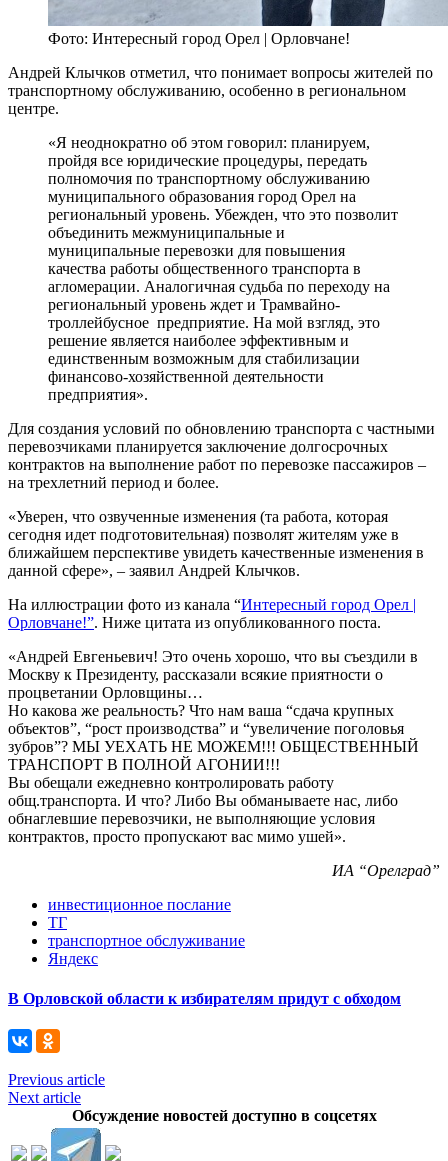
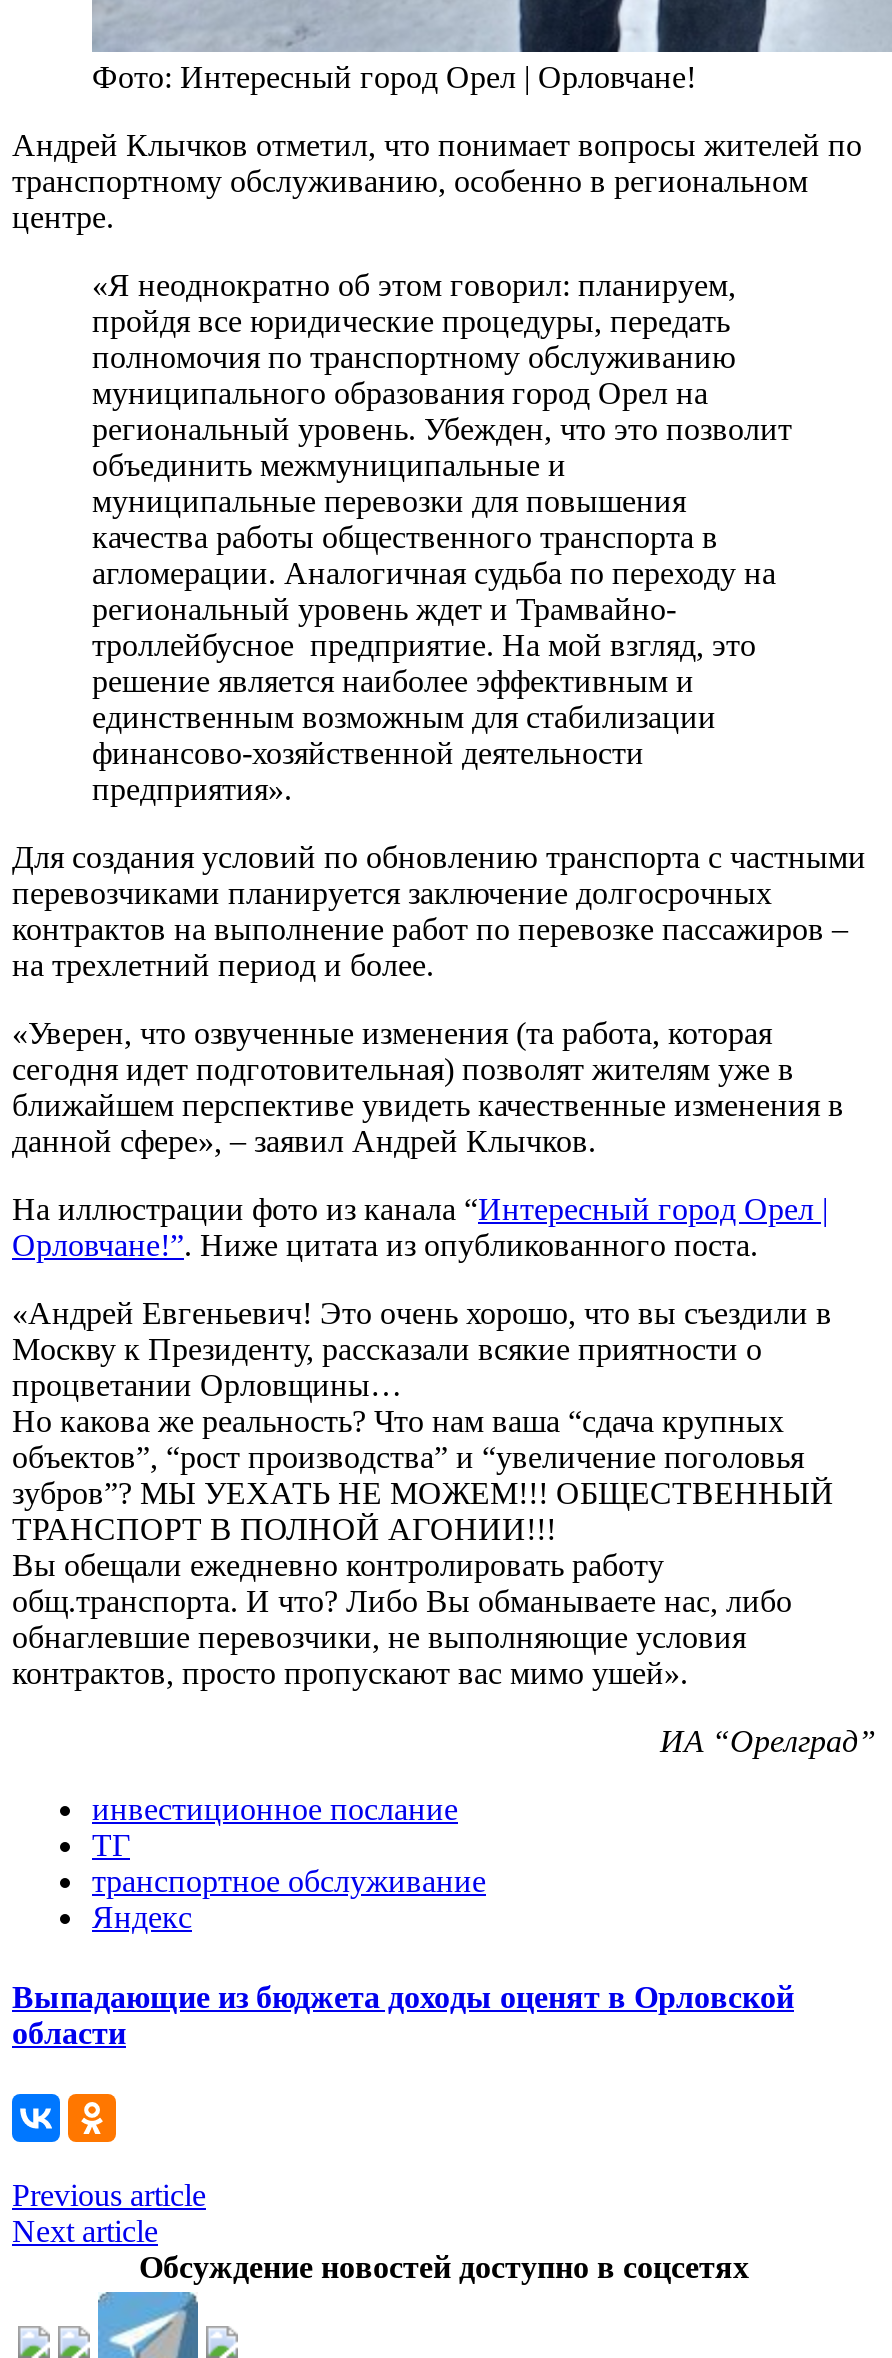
- В Орловской области к избирателям придут с обходом
+ Выпадающие из бюджета доходы оценят в Орловской
+ области
